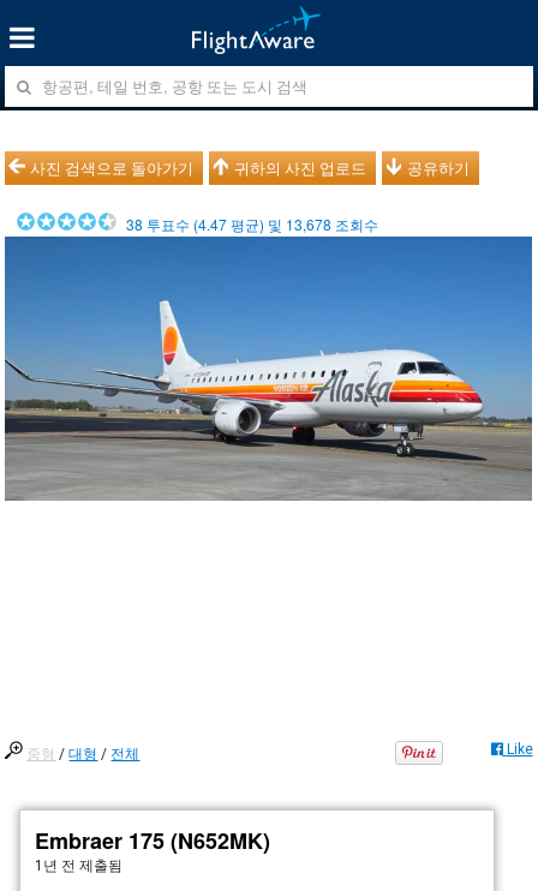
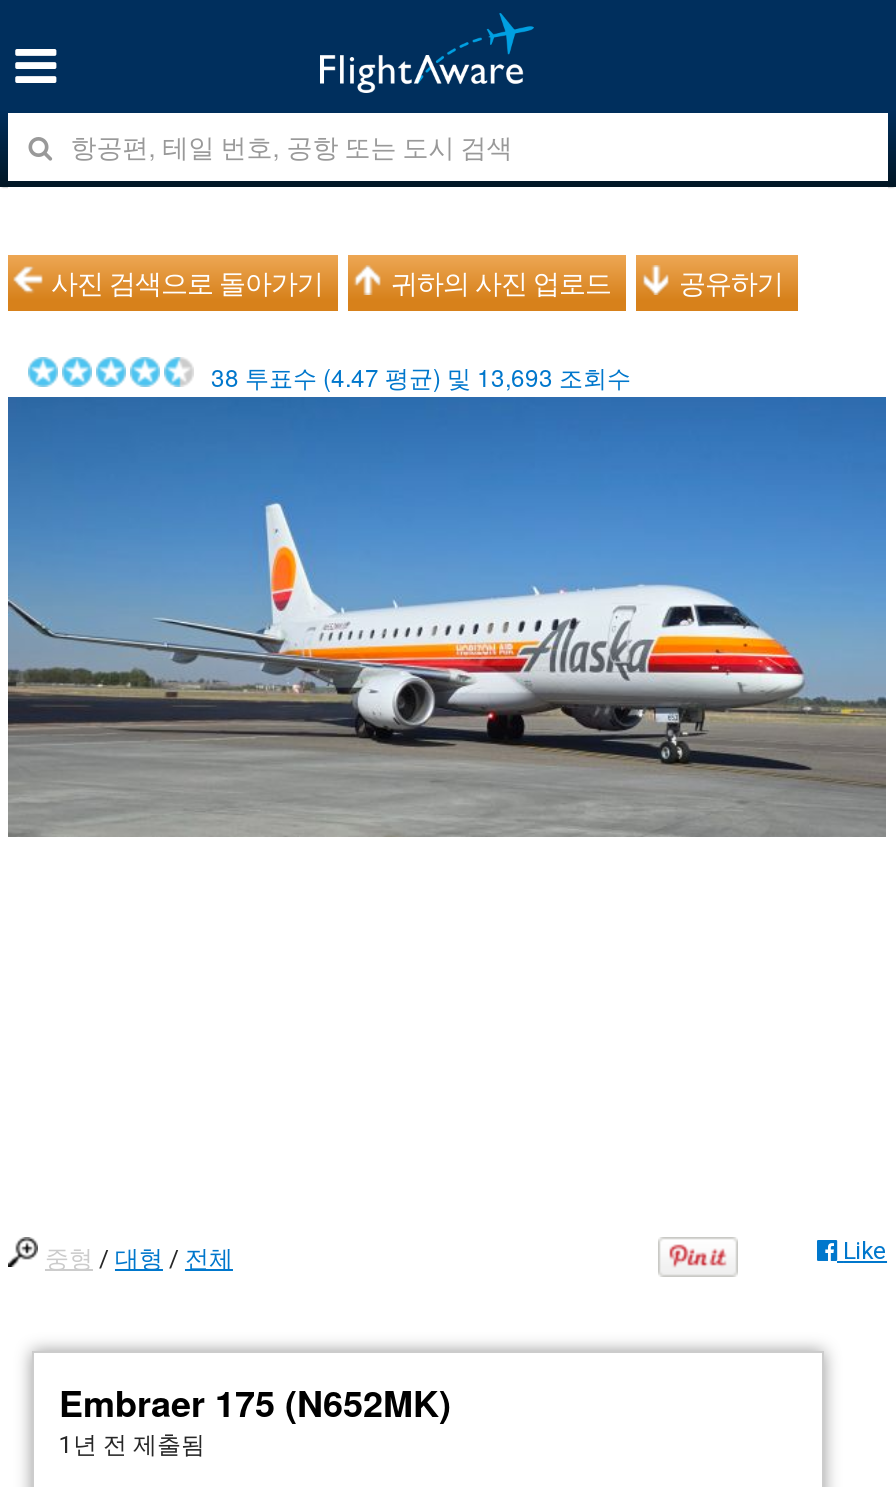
- 38 투표수 (4.47 평균) 및 13,678 조회수
+ 38 투표수 (4.47 평균) 및 13,693 조회수
